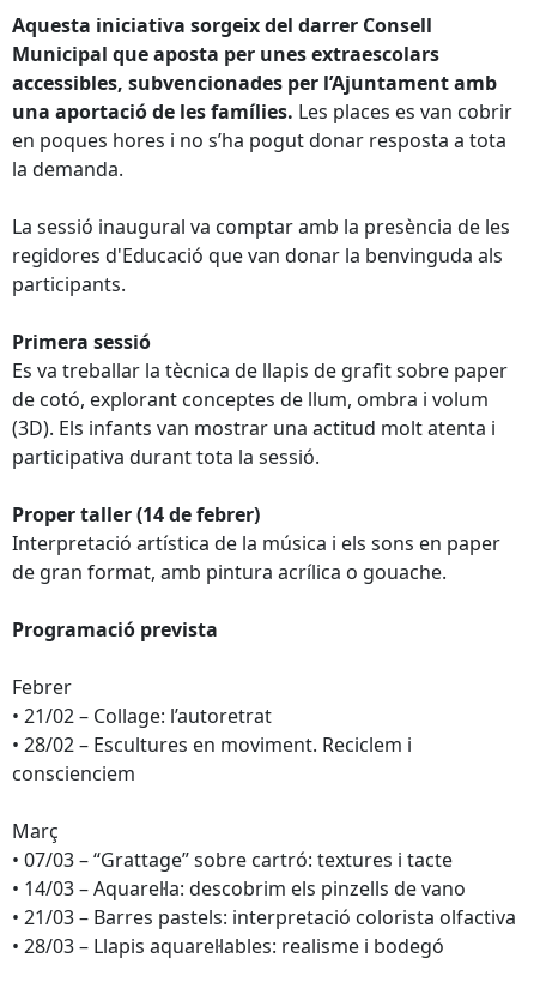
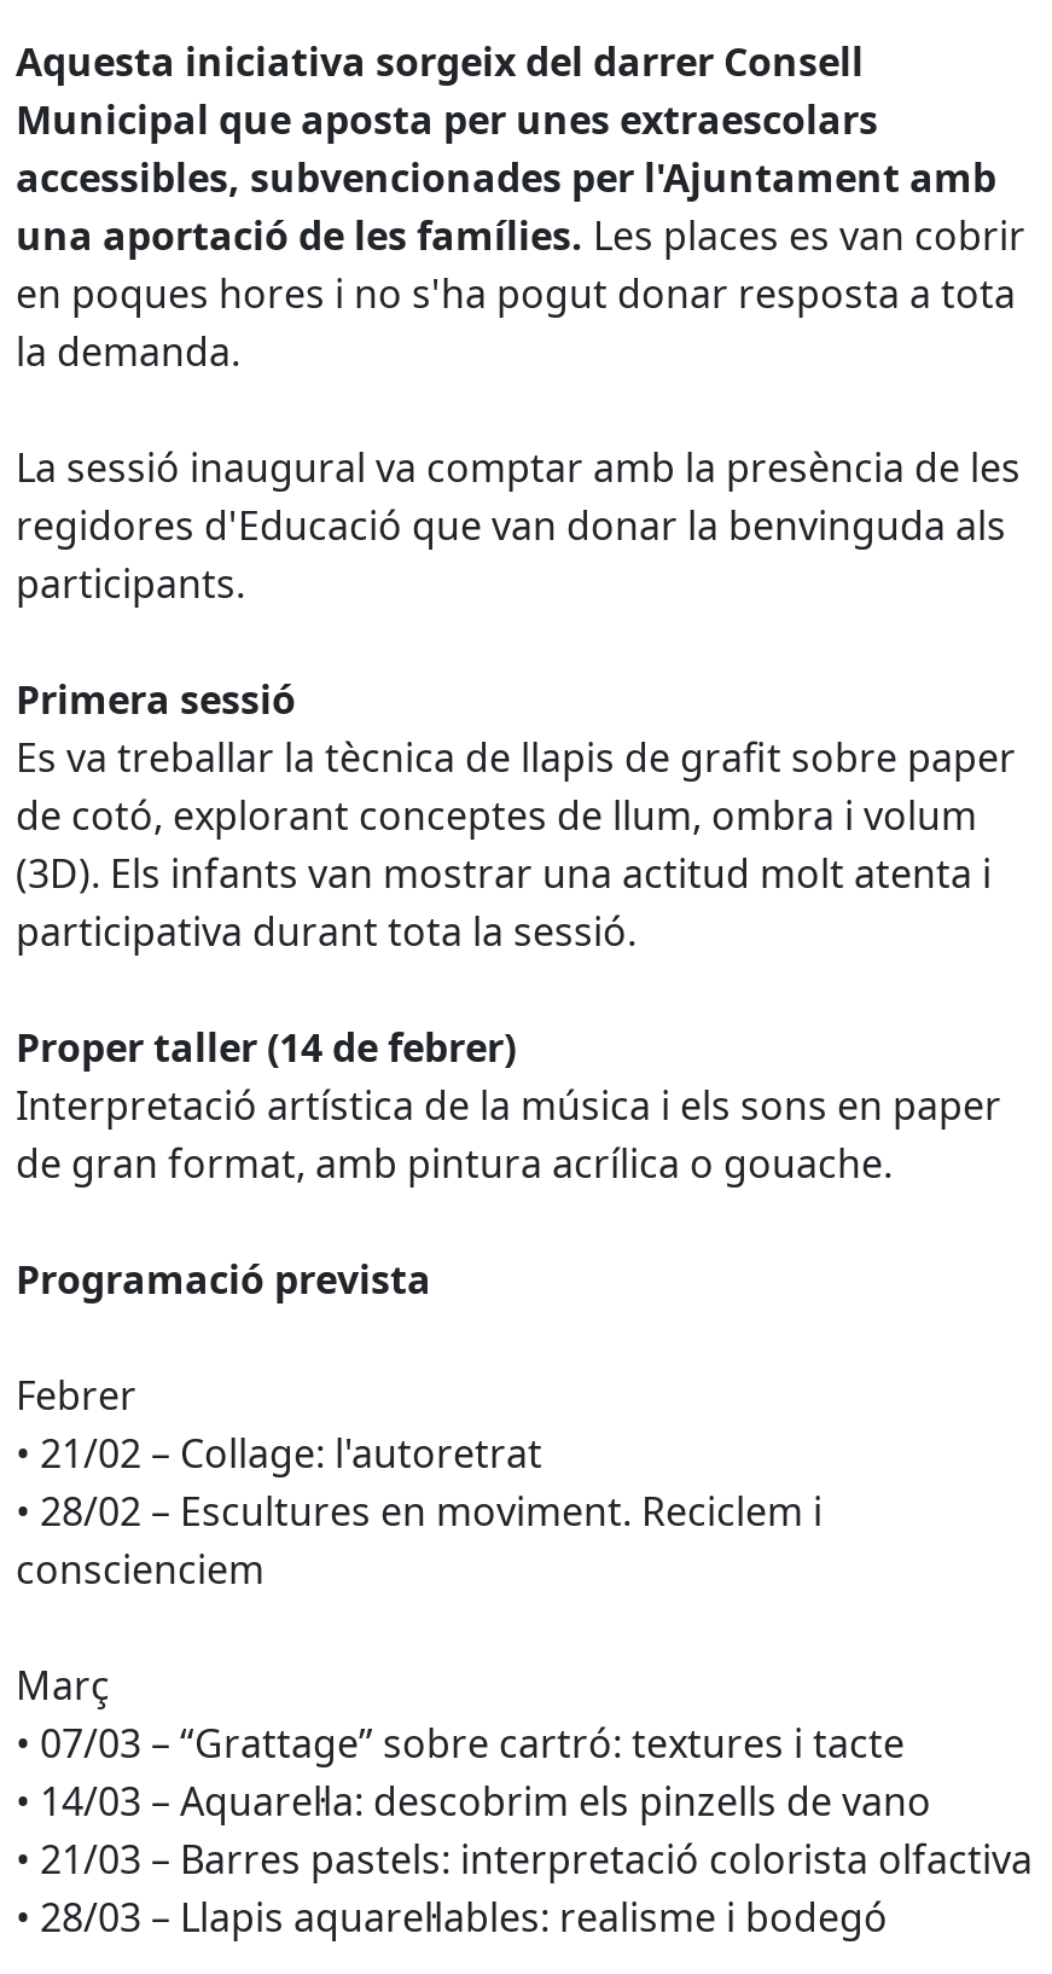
- accessibles, subvencionades per l’Ajuntament amb
+ accessibles, subvencionades per l'Ajuntament amb

- en poques hores i no s’ha pogut donar resposta a tota
+ en poques hores i no s'ha pogut donar resposta a tota

- • 21/02 – Collage: l’autoretrat
+ • 21/02 – Collage: l'autoretrat
